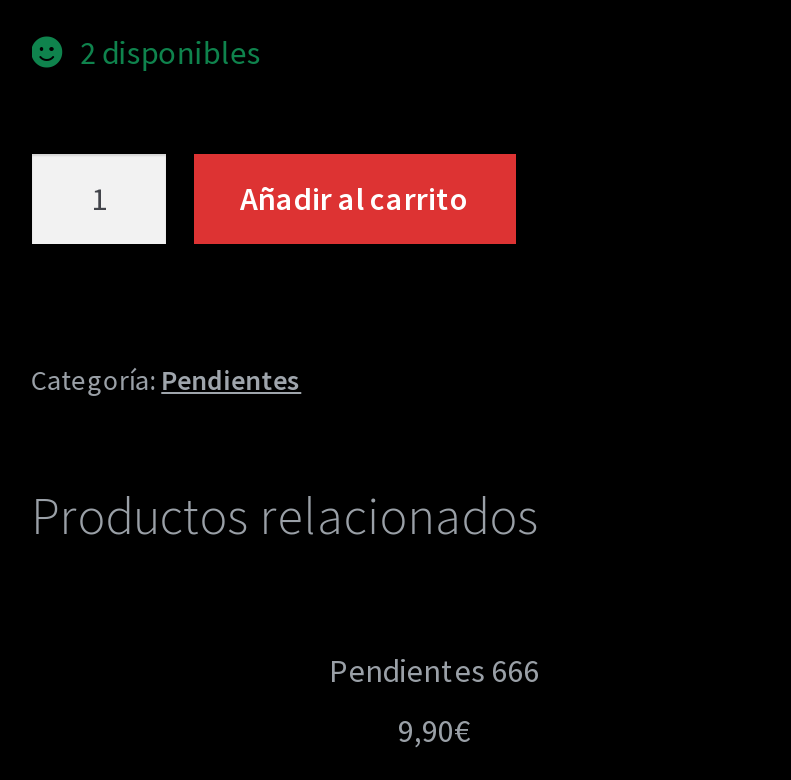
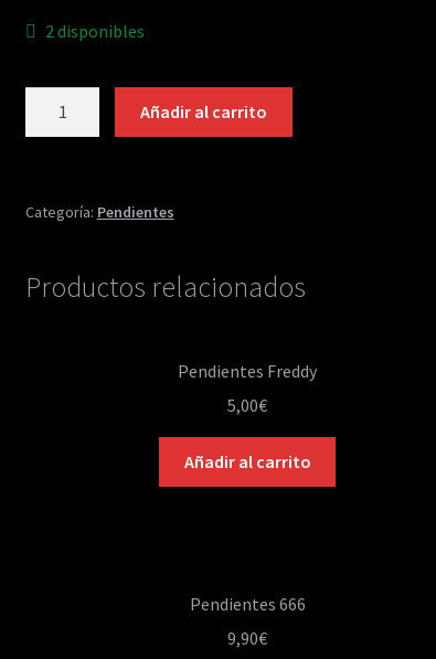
+ Pendientes Freddy
+ 5,00€
+ Añadir al carrito
